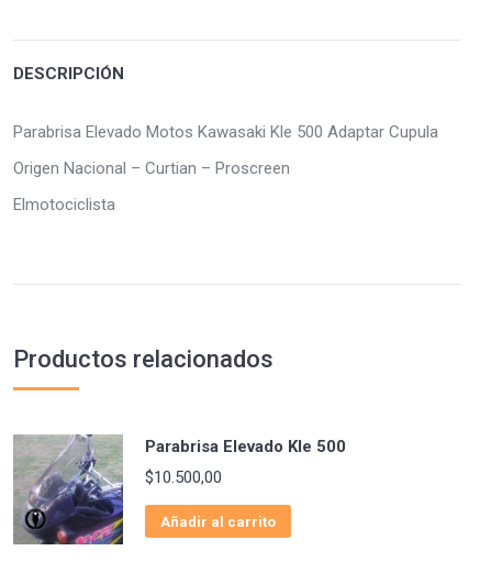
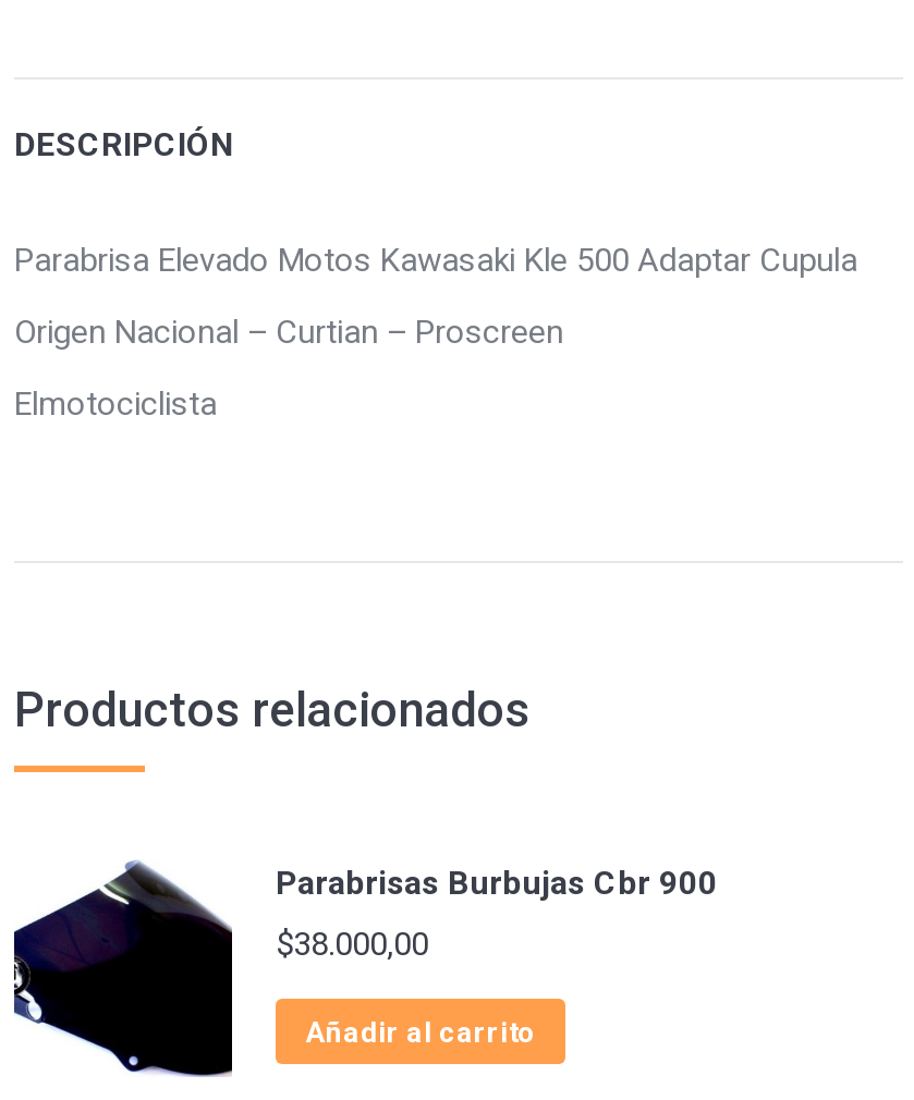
- [image]
- Parabrisa Elevado Kle 500
+ [image]
+ Parabrisas Burbujas Cbr 900

- $10.500,00
+ $38.000,00
